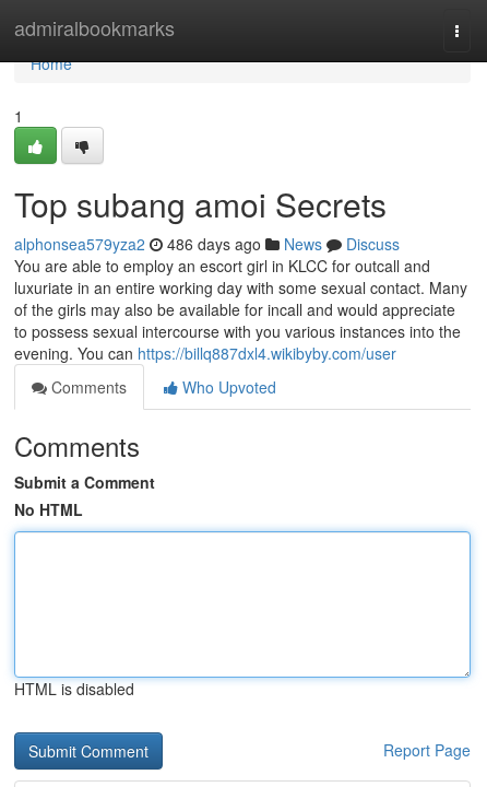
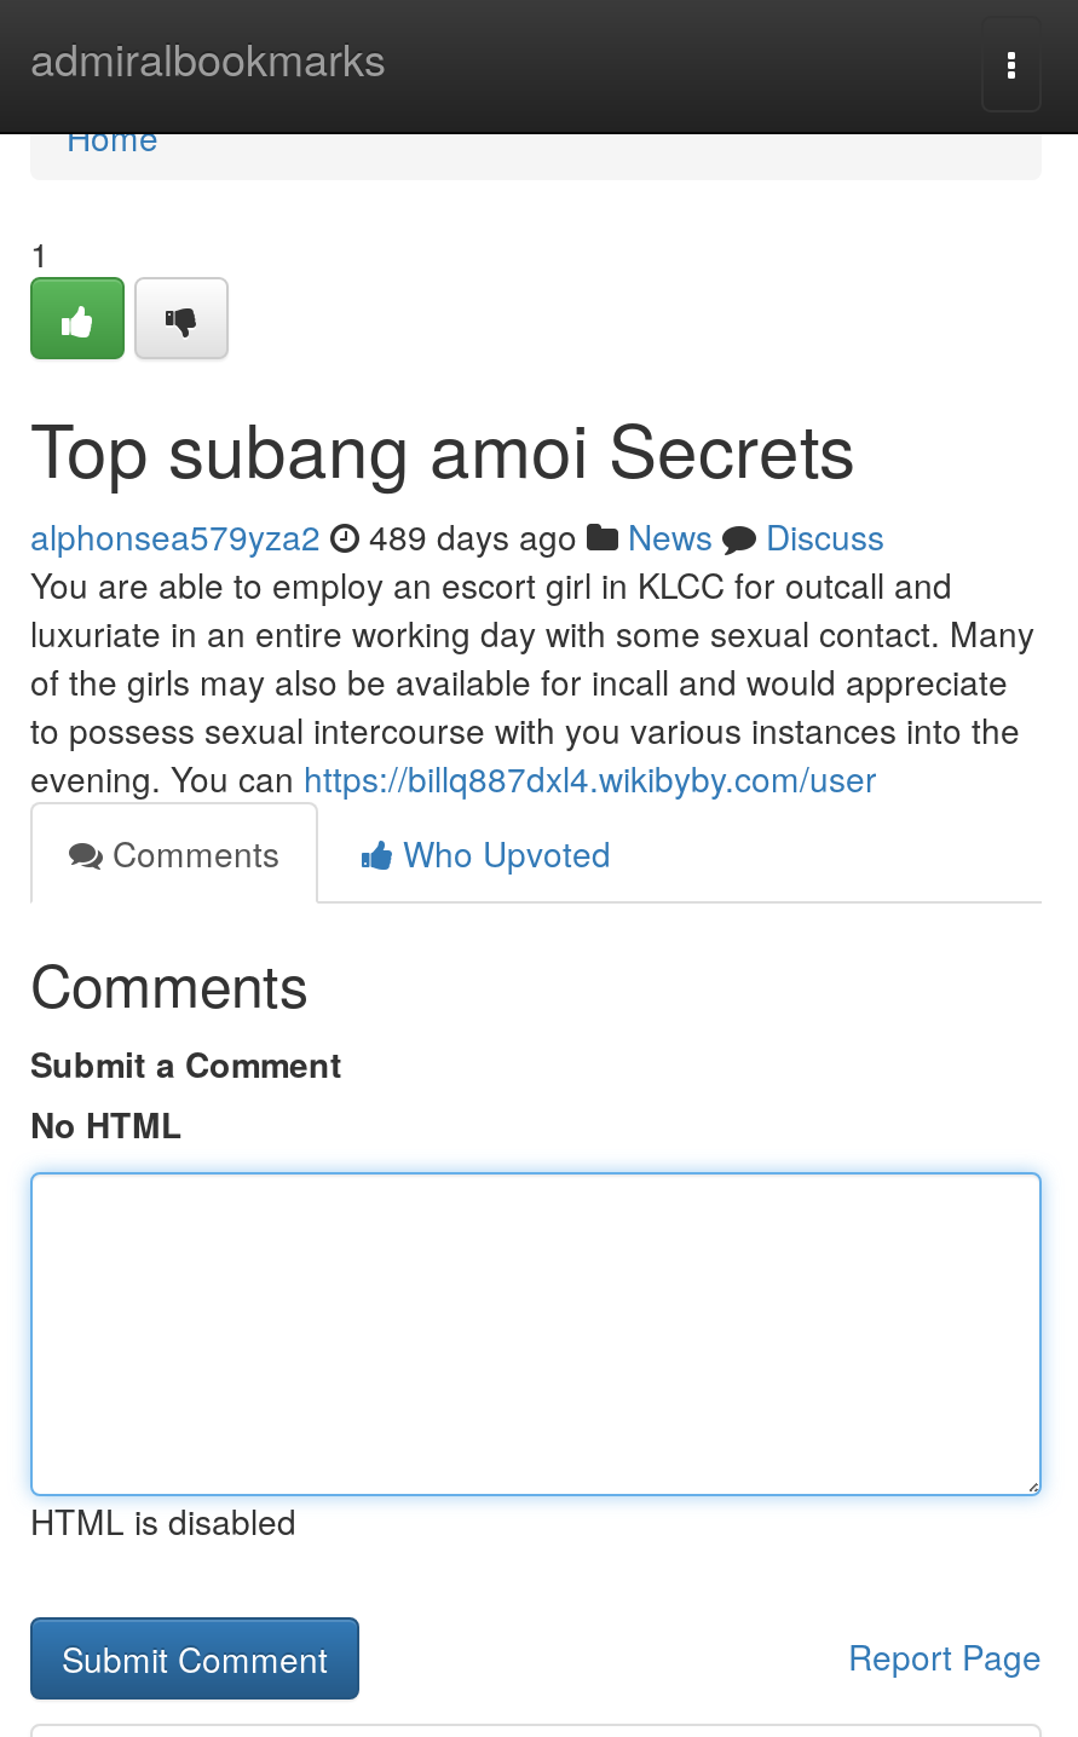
- alphonsea579yza2 486 days ago News Discuss
+ alphonsea579yza2 489 days ago News Discuss
